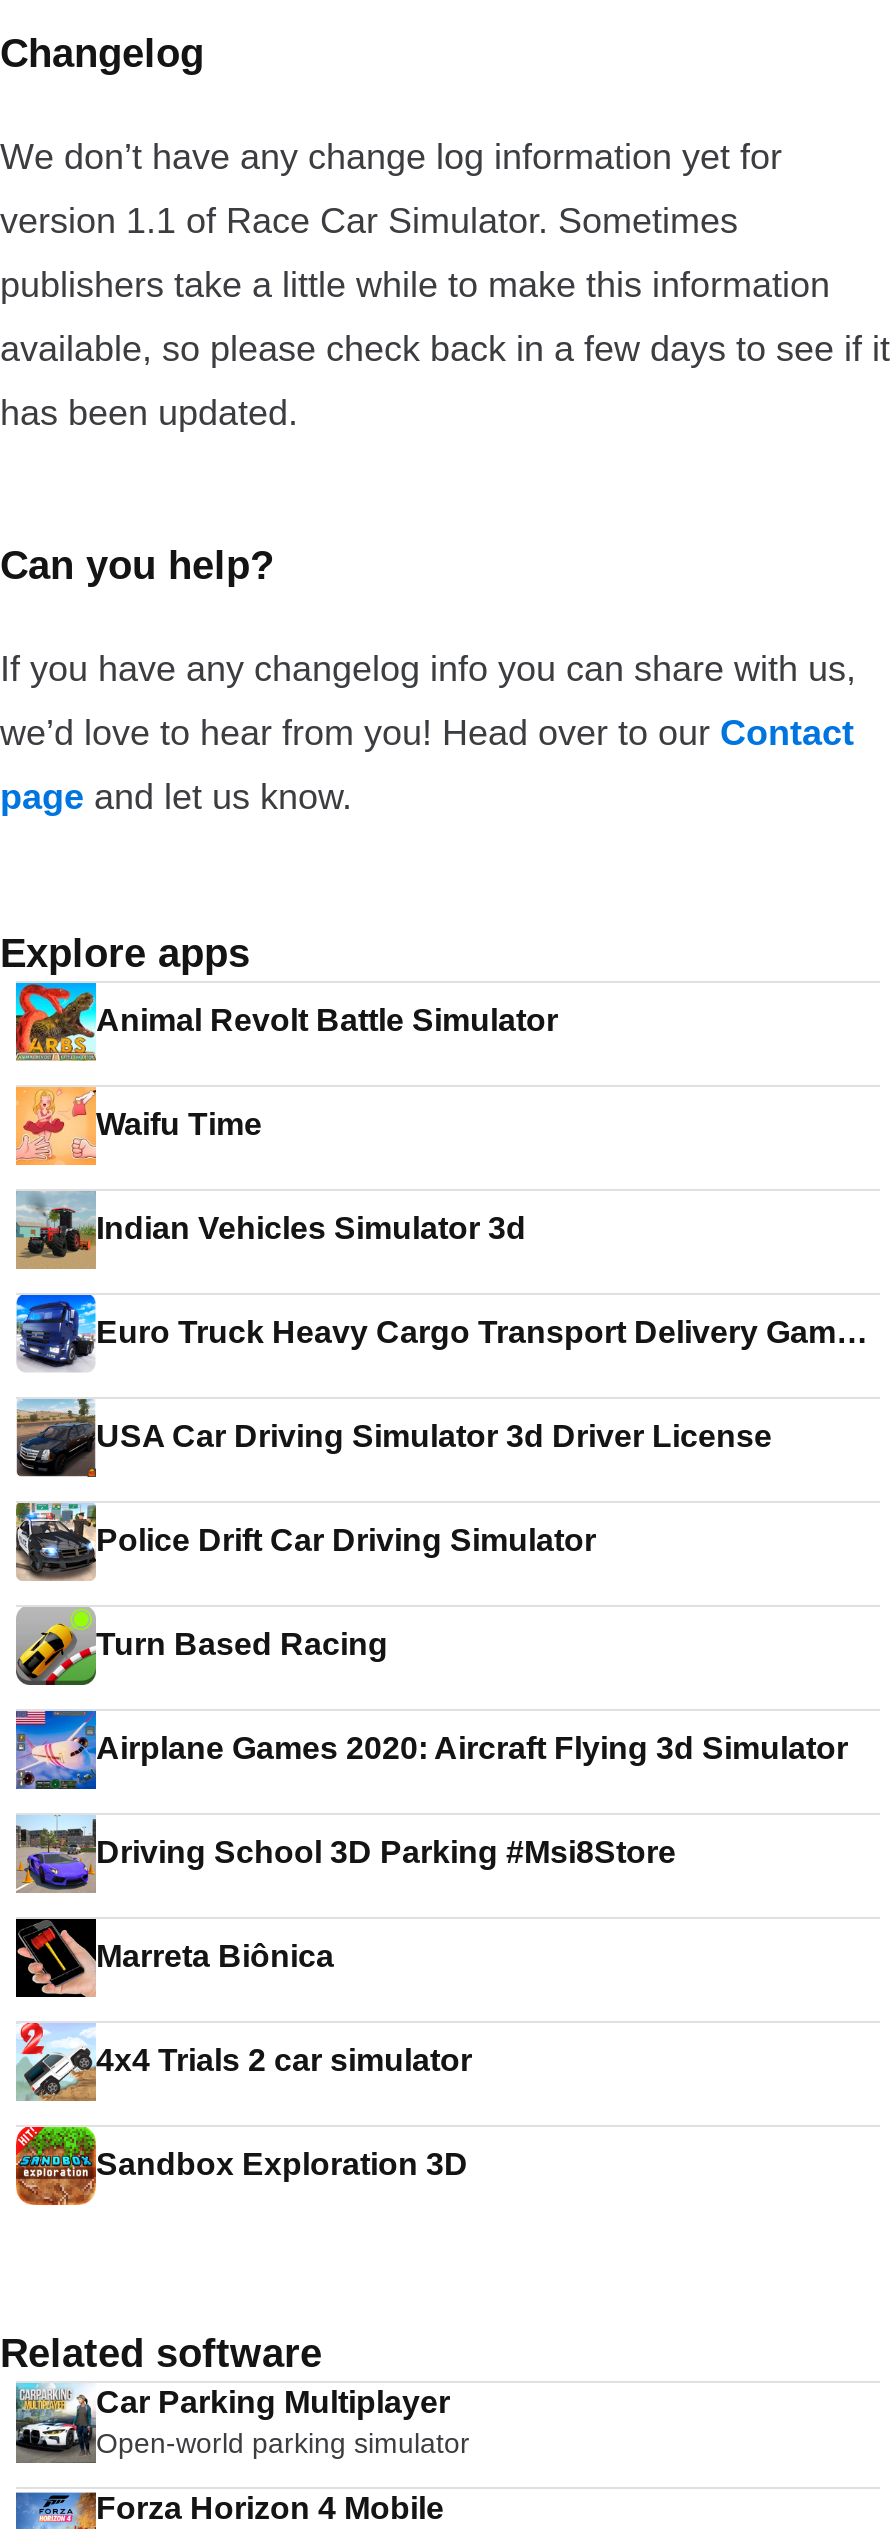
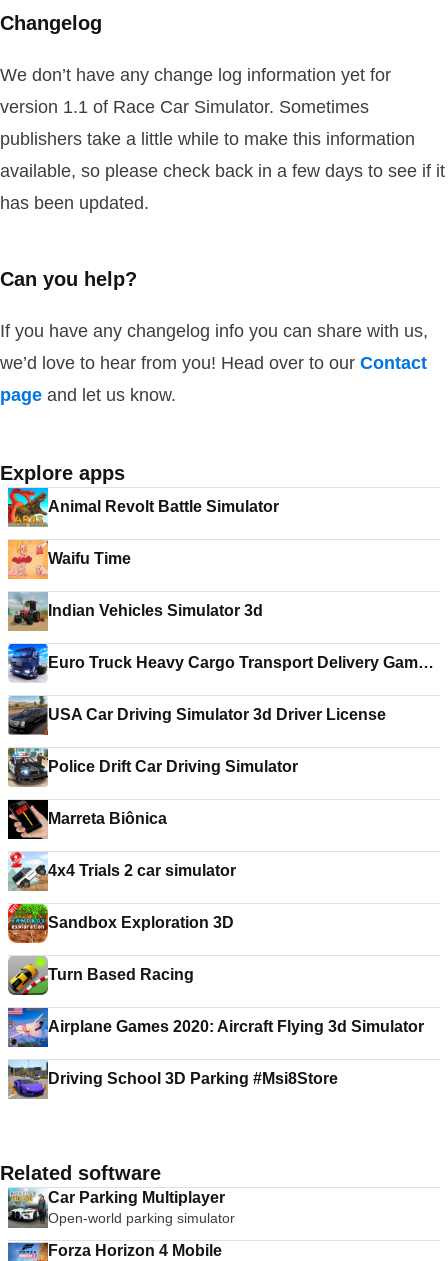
moved down: [image] | Turn Based Racing | Airplane Games 2020: Aircraft Flying 3d Simulator | Driving School 3D Parking #Msi8Store

moved up: [image] | Marreta Biônica | 4x4 Trials 2 car simulator | Sandbox Exploration 3D
